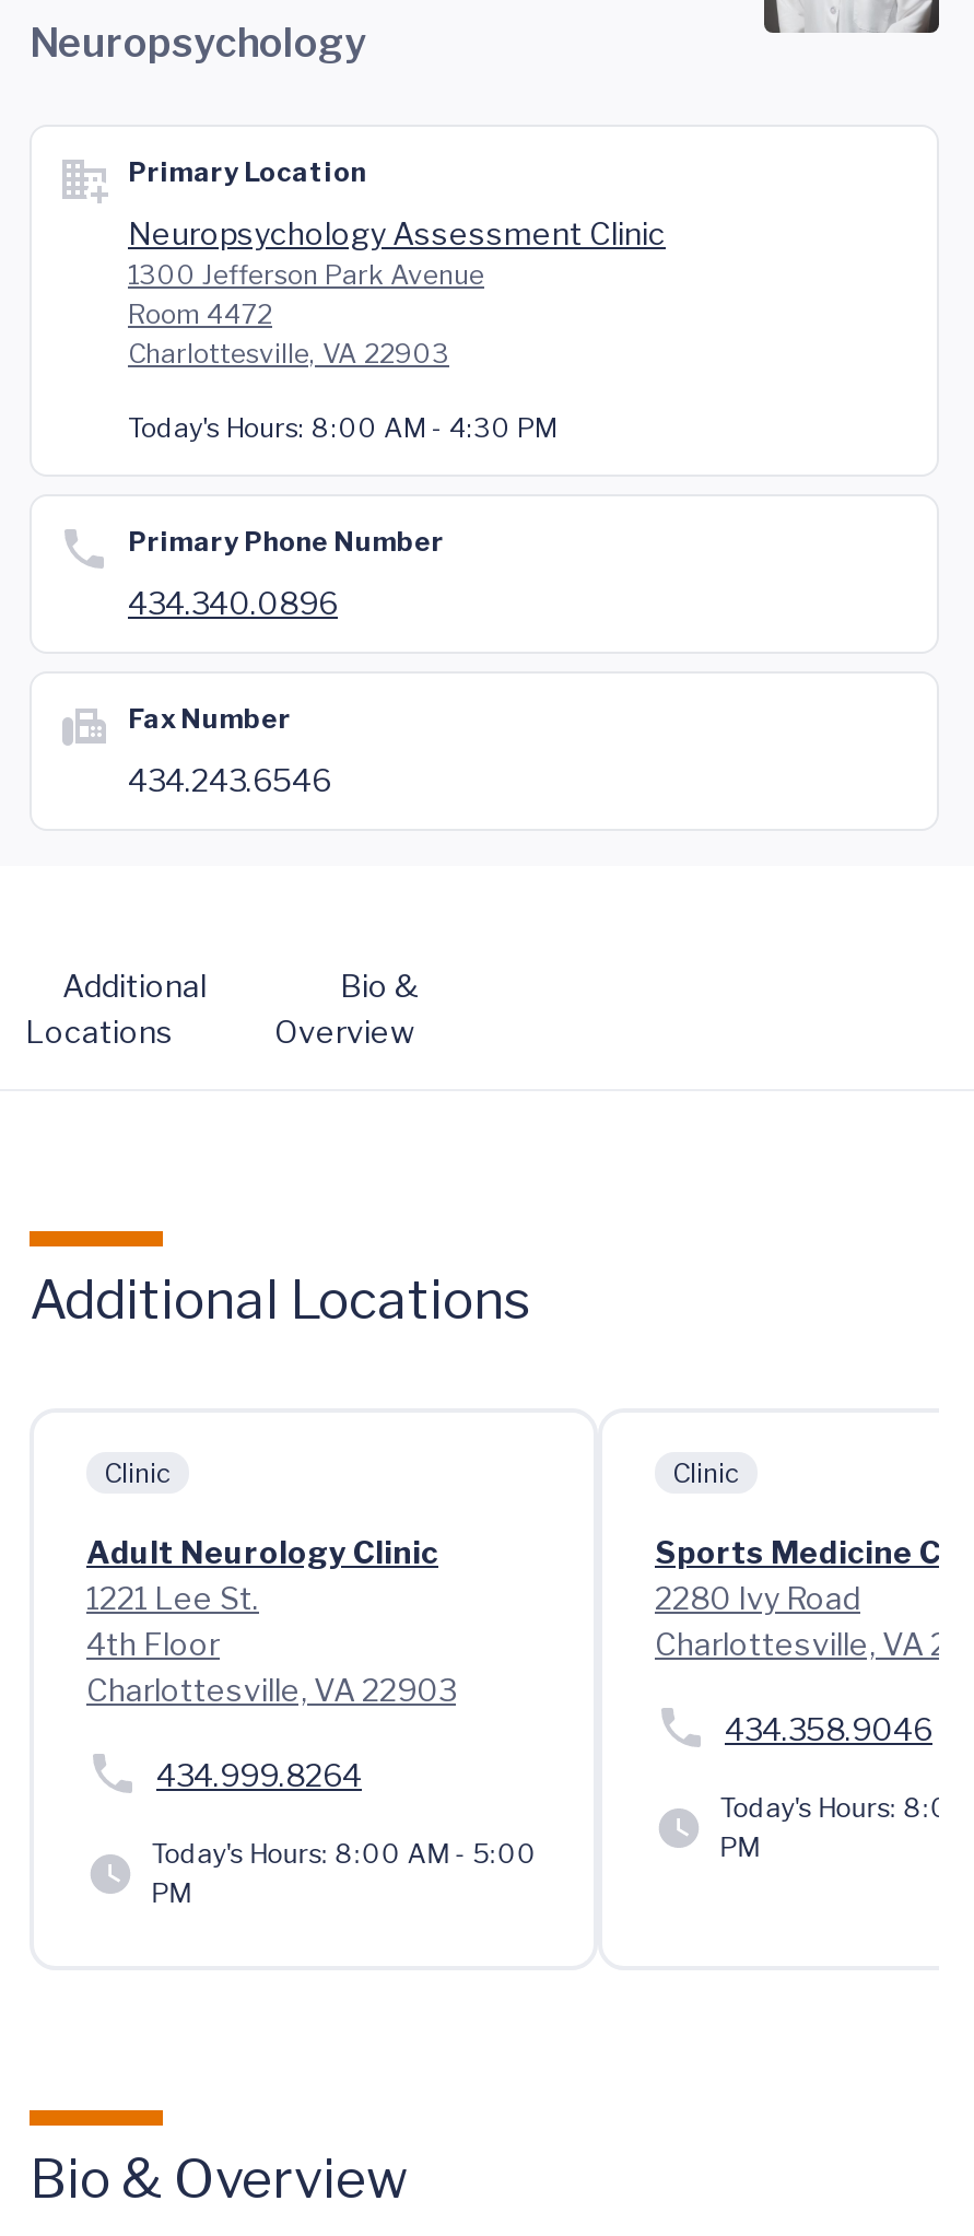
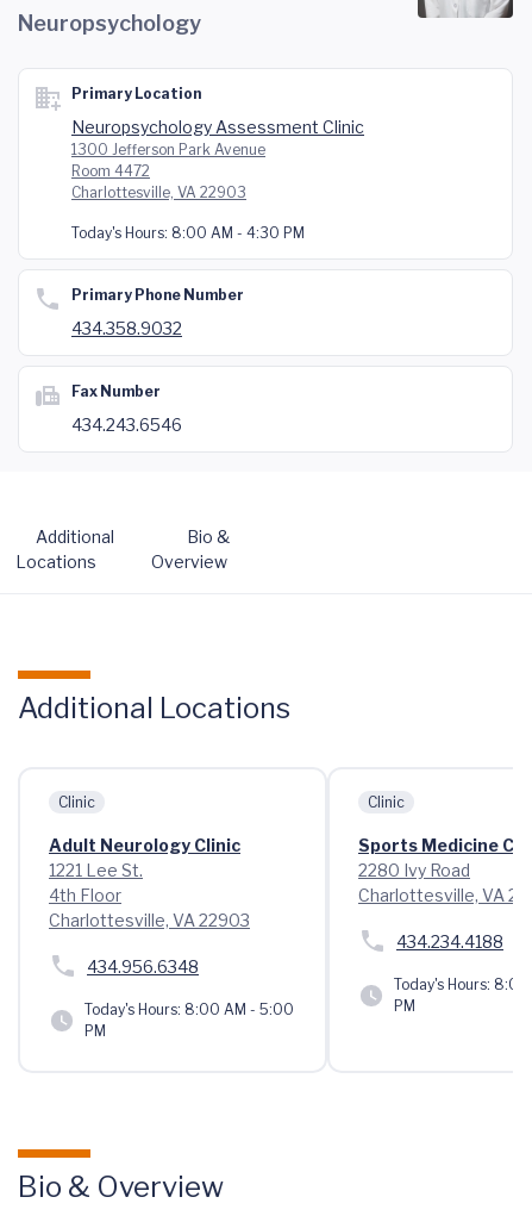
- 434.340.0896
+ 434.358.9032

- 434.358.9046
+ 434.234.4188

- 434.999.8264
+ 434.956.6348
